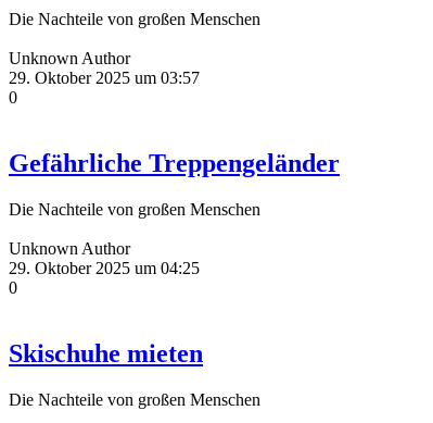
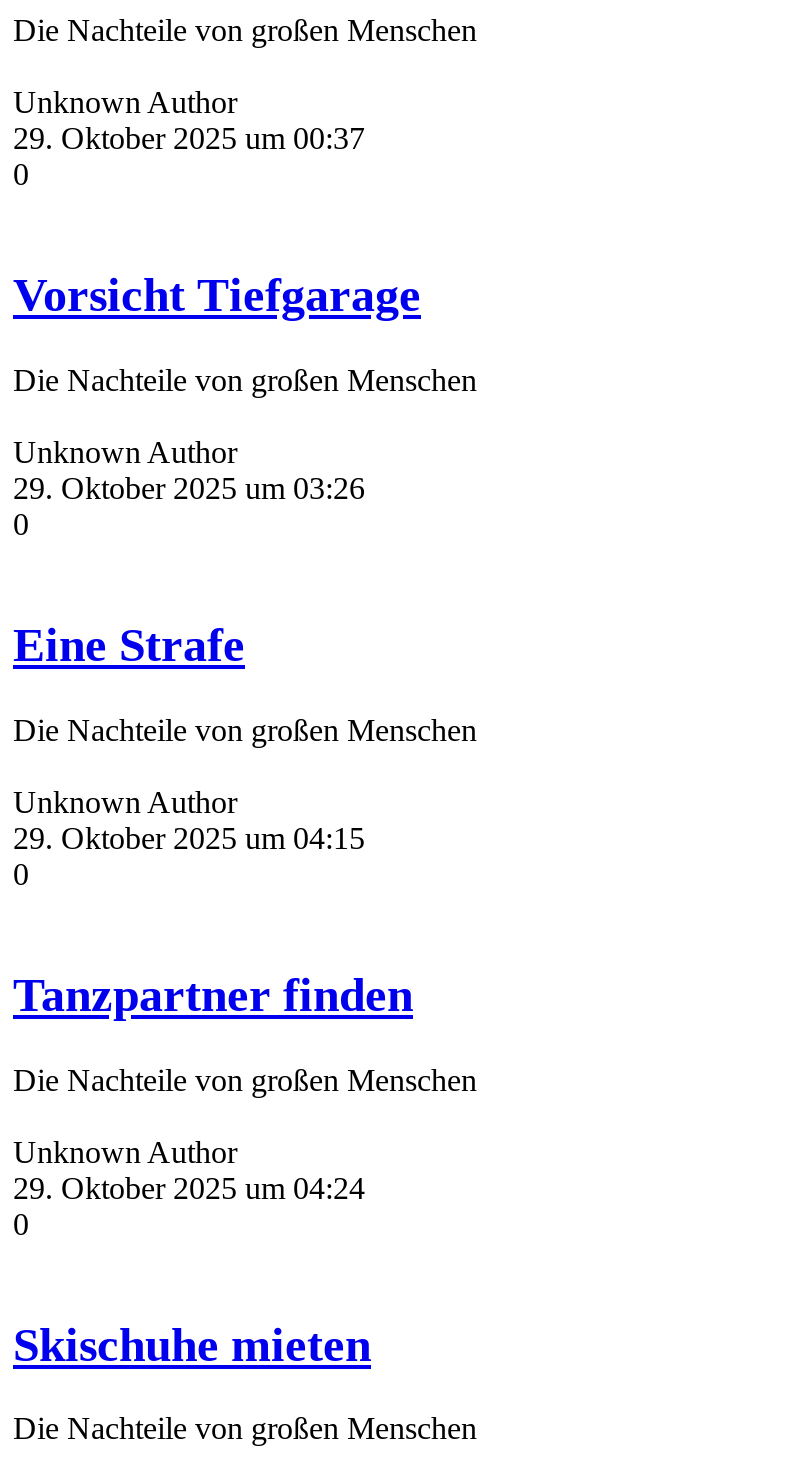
- 29. Oktober 2025 um 03:57
+ 29. Oktober 2025 um 00:37

- Gefährliche Treppengeländer
+ Vorsicht Tiefgarage

- 29. Oktober 2025 um 04:25
+ 29. Oktober 2025 um 03:26
+ 0
+ Eine Strafe
+ Die Nachteile von großen Menschen
+ Unknown Author
+ 29. Oktober 2025 um 04:15
+ 0
+ Tanzpartner finden
+ Die Nachteile von großen Menschen
+ Unknown Author
+ 29. Oktober 2025 um 04:24
